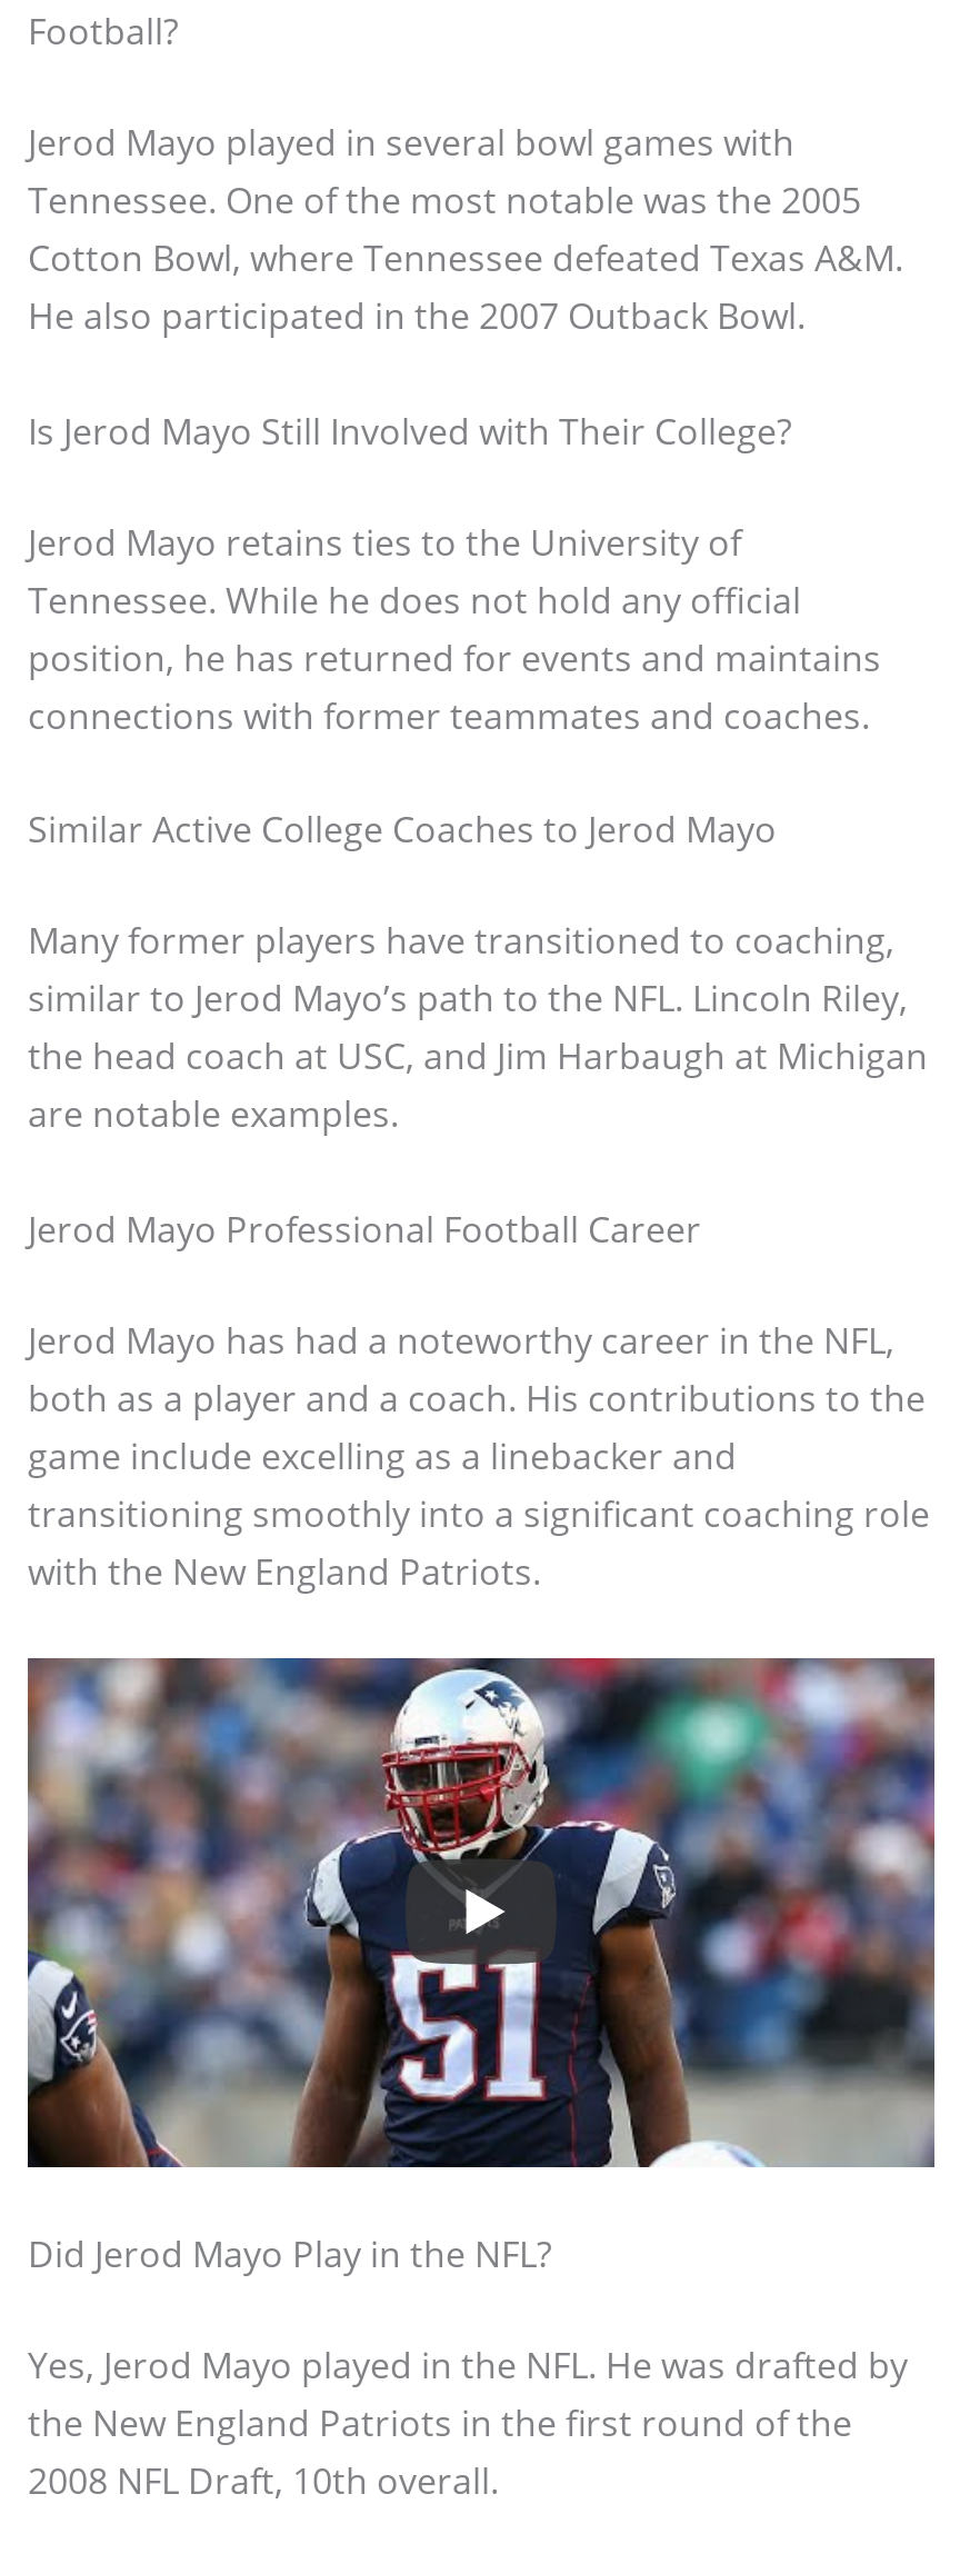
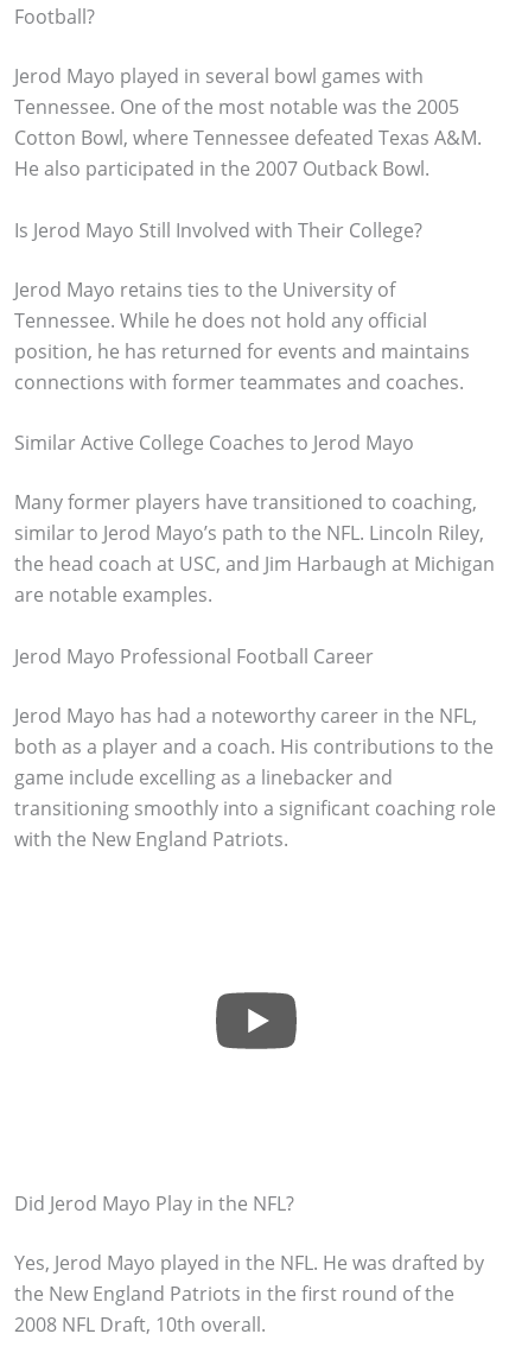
- [image]
